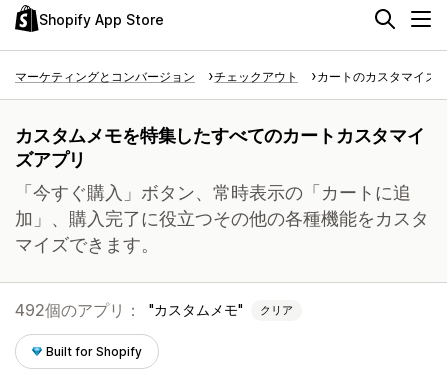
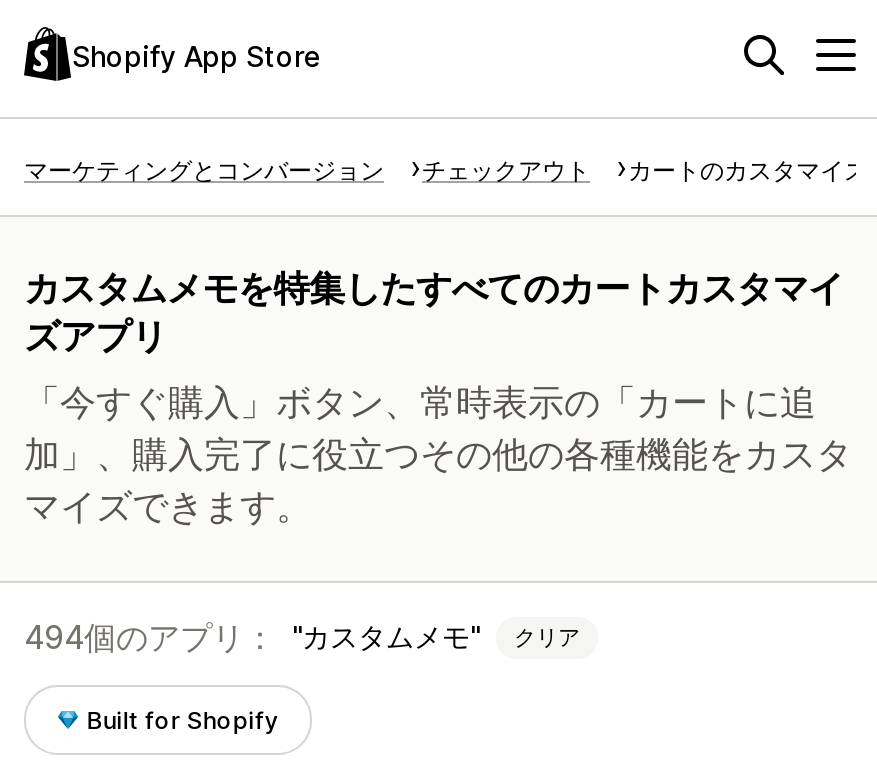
- 492個のアプリ： カスタムメモ クリア
+ 494個のアプリ： カスタムメモ クリア
